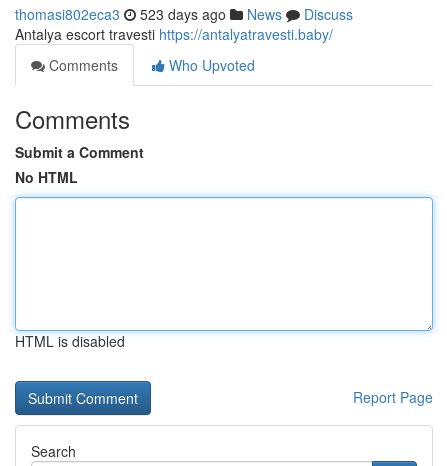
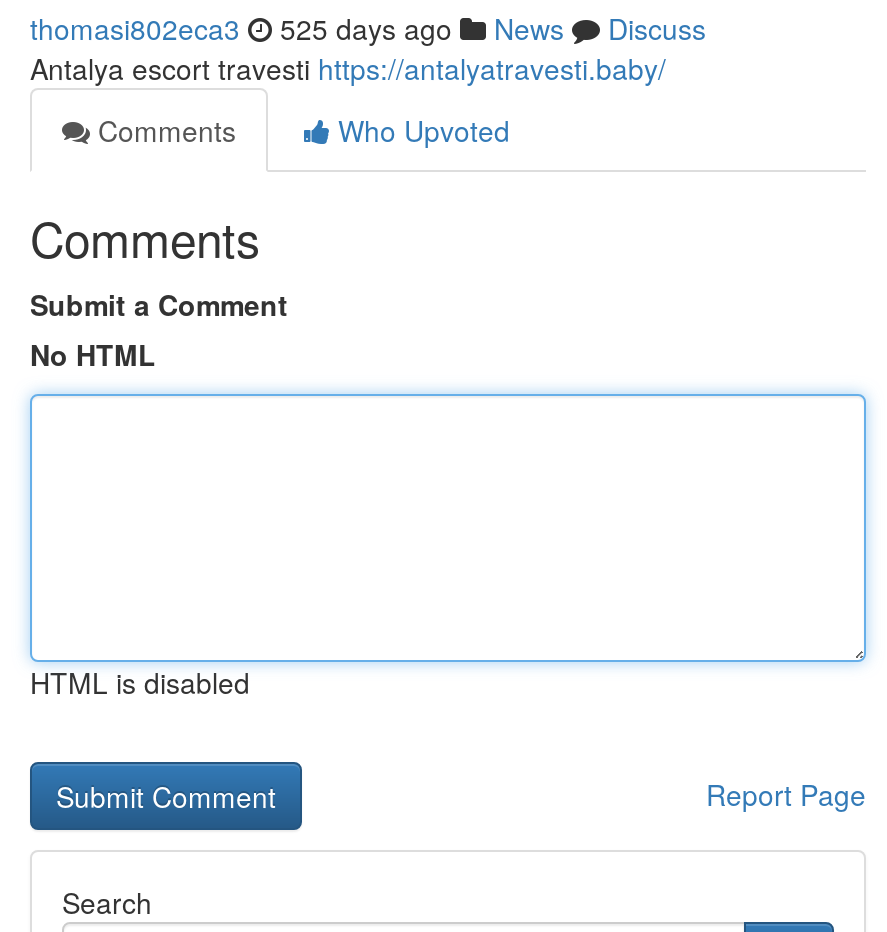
- thomasi802eca3 523 days ago News Discuss
+ thomasi802eca3 525 days ago News Discuss
